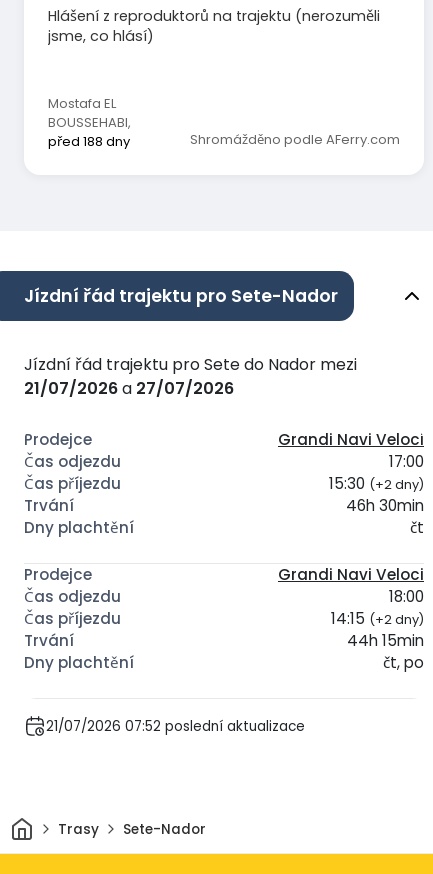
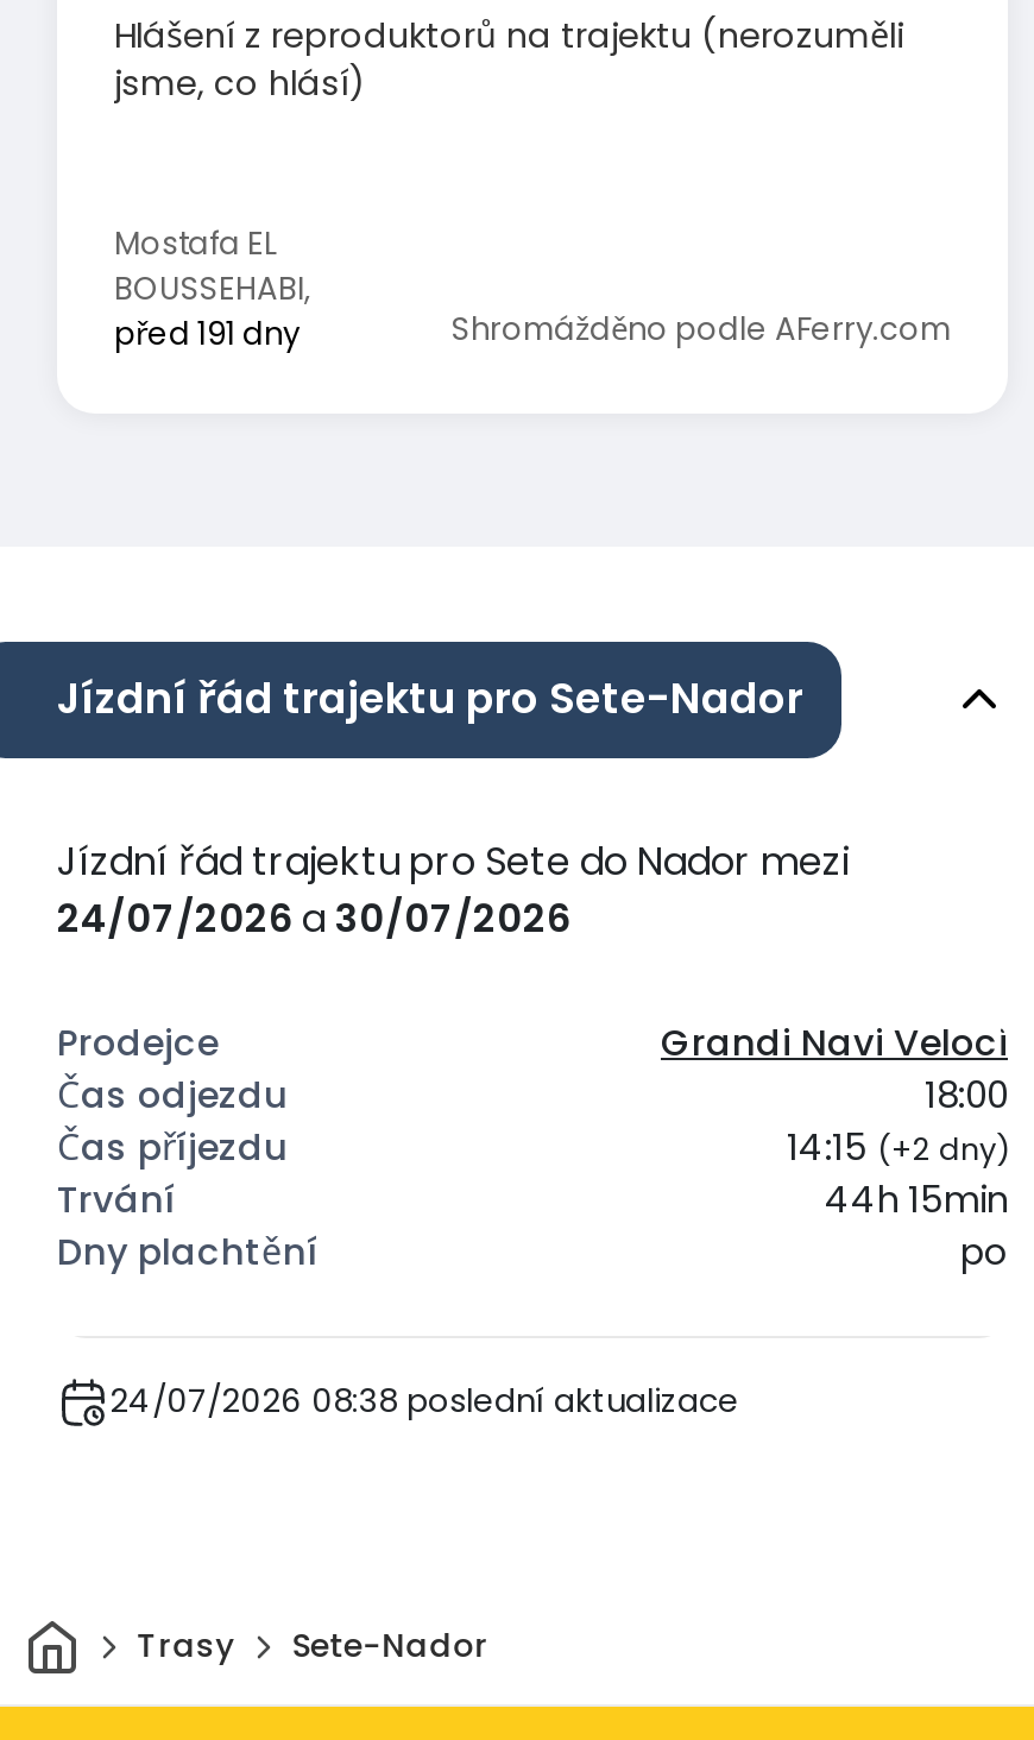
- před 188 dny
+ před 191 dny

- 21/07/2026 a 27/07/2026
- Grandi Navi Veloci
- 17:00
- 15:30 (+2 dny)
- 46h 30min
- čt
+ 24/07/2026 a 30/07/2026

- čt, po
+ po

- 21/07/2026 07:52 poslední aktualizace
+ 24/07/2026 08:38 poslední aktualizace
